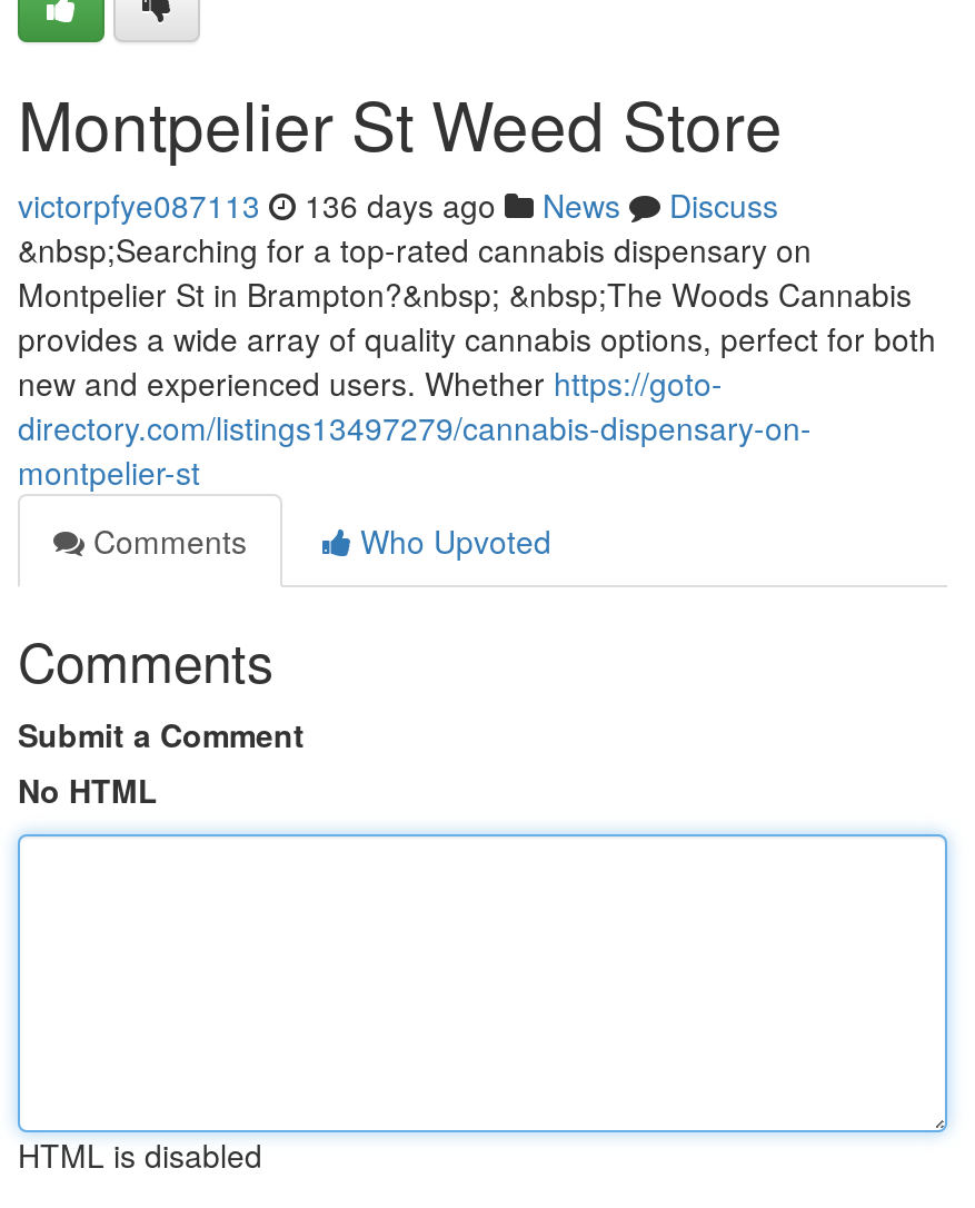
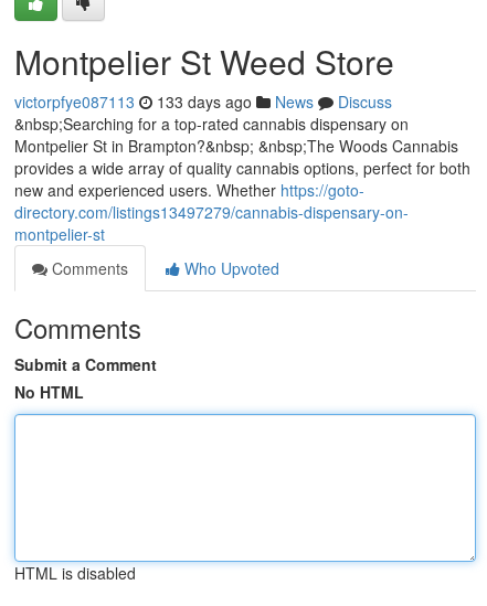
- victorpfye087113 136 days ago News Discuss
+ victorpfye087113 133 days ago News Discuss
